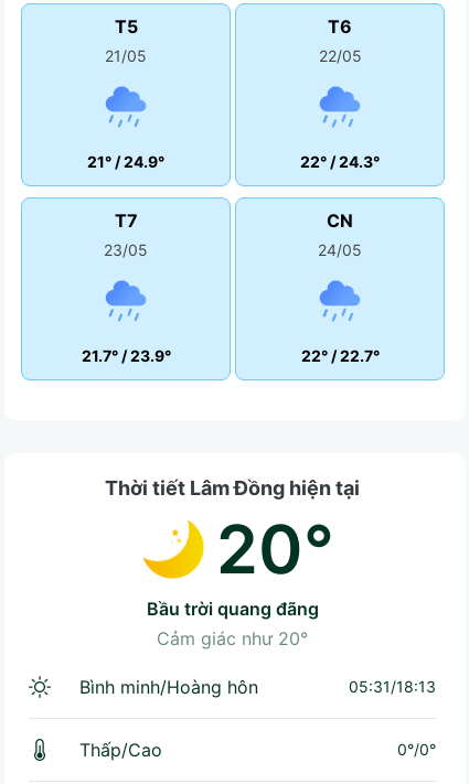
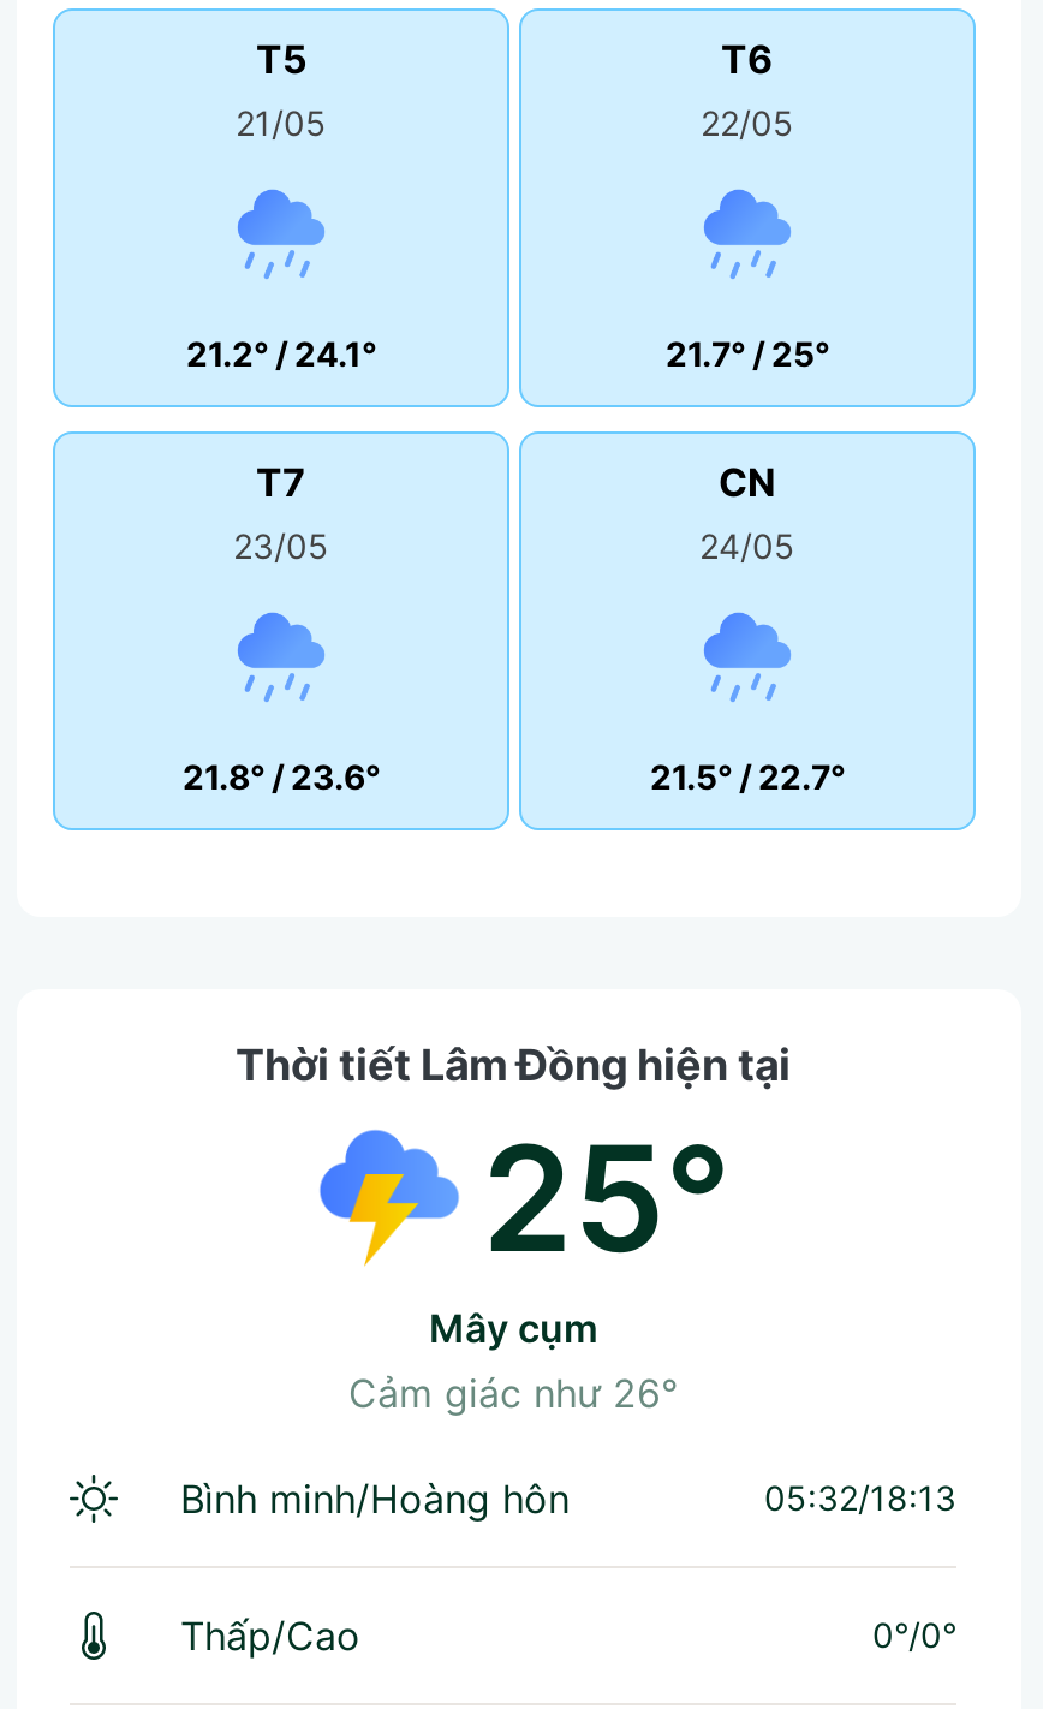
- 21° / 24.9°
+ 21.2° / 24.1°

- 22° / 24.3°
+ 21.7° / 25°

- 21.7° / 23.9°
+ 21.8° / 23.6°

- 22° / 22.7°
+ 21.5° / 22.7°

- [image]
- 20°
- bầu trời quang đãng
- Cảm giác như 20°
+ [image]
+ 25°
+ mây cụm
+ Cảm giác như 26°

- 05:31/18:13
+ 05:32/18:13
